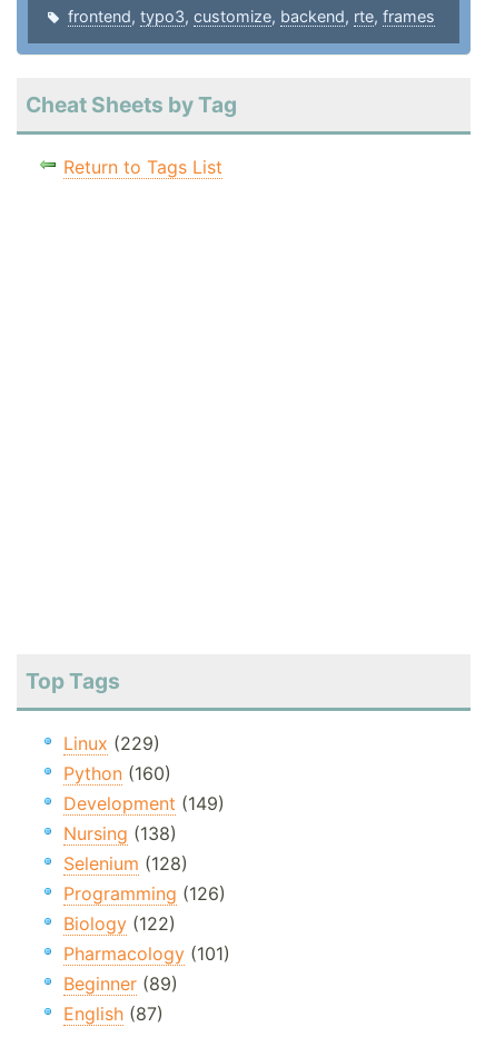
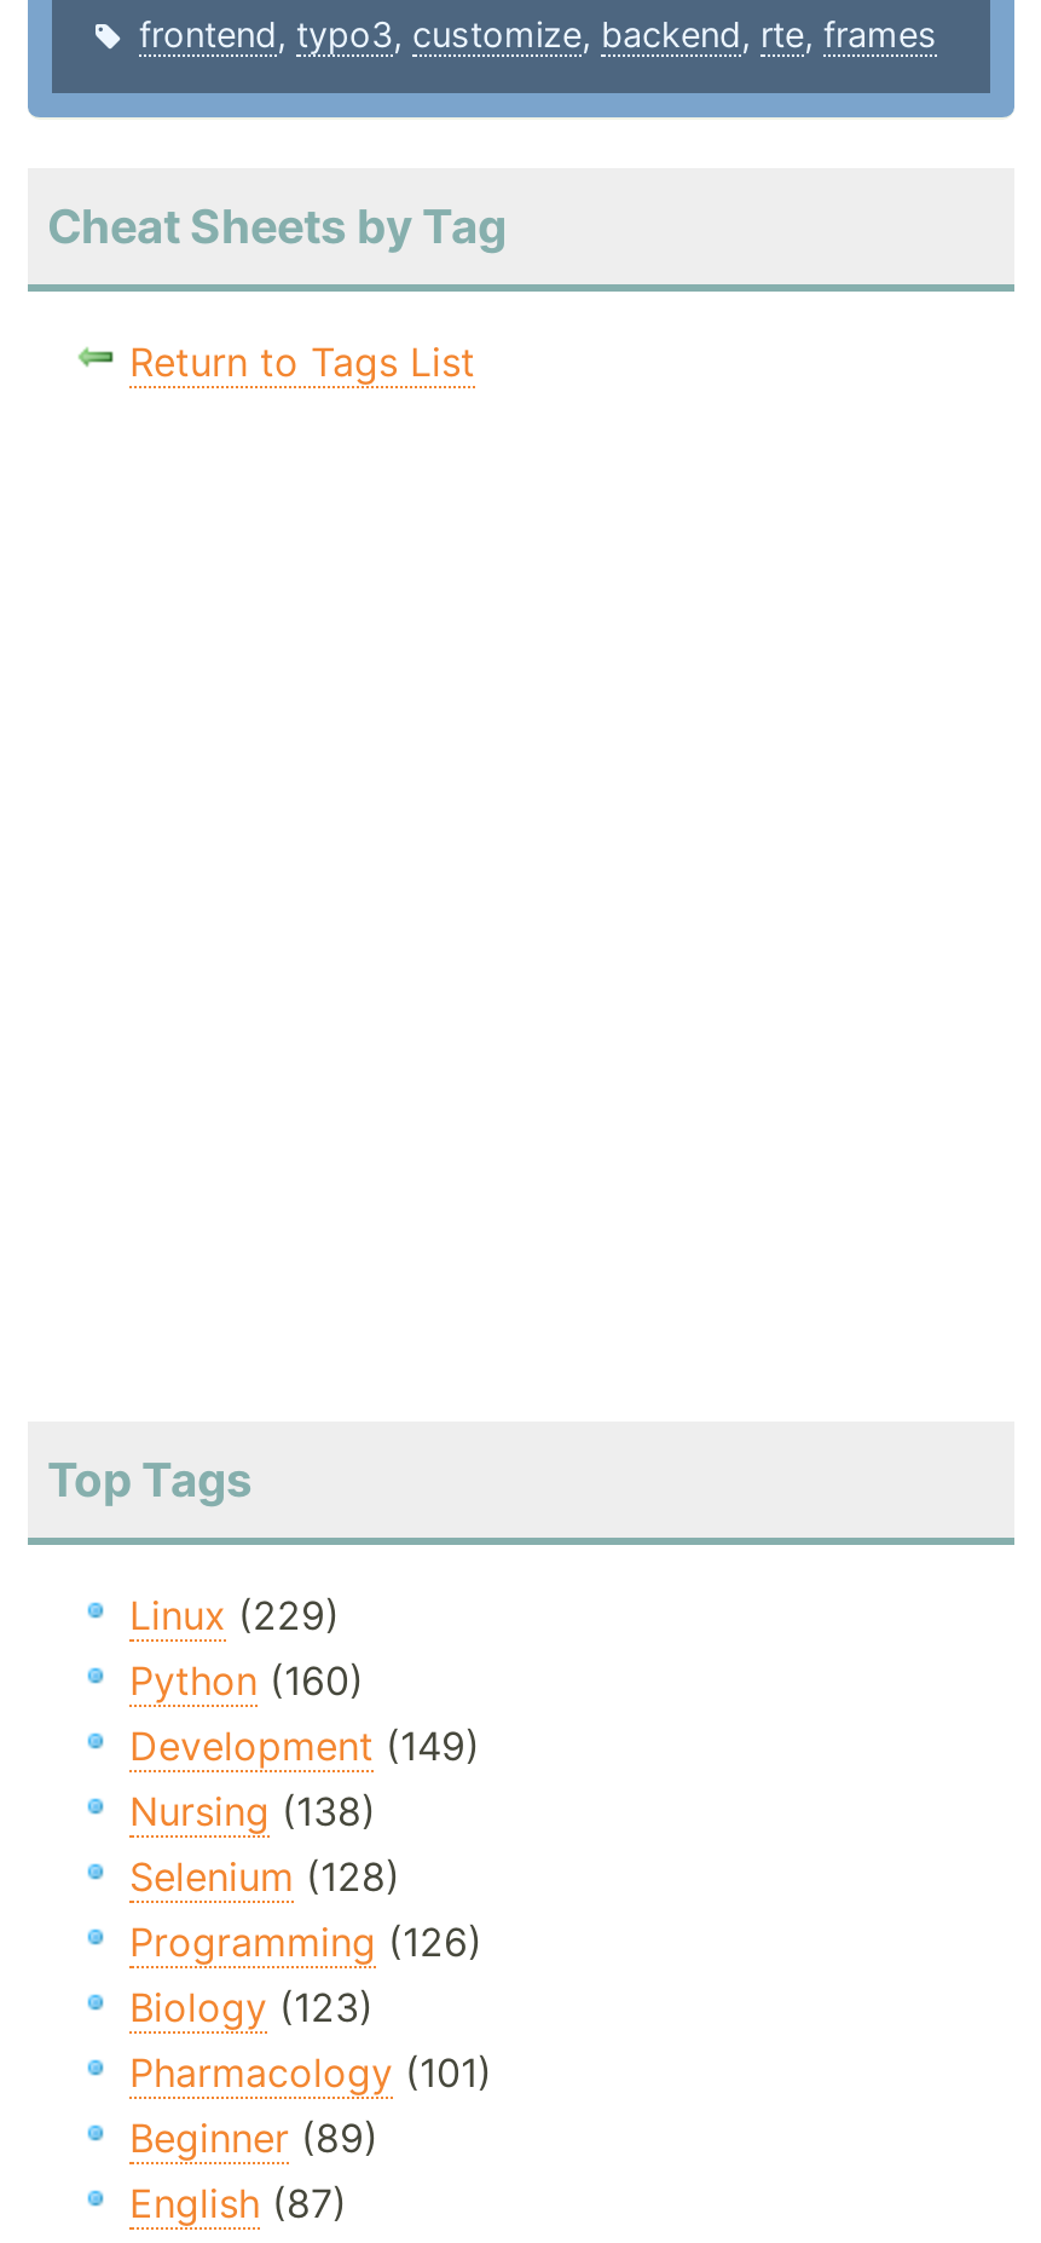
- Biology (122)
+ Biology (123)
